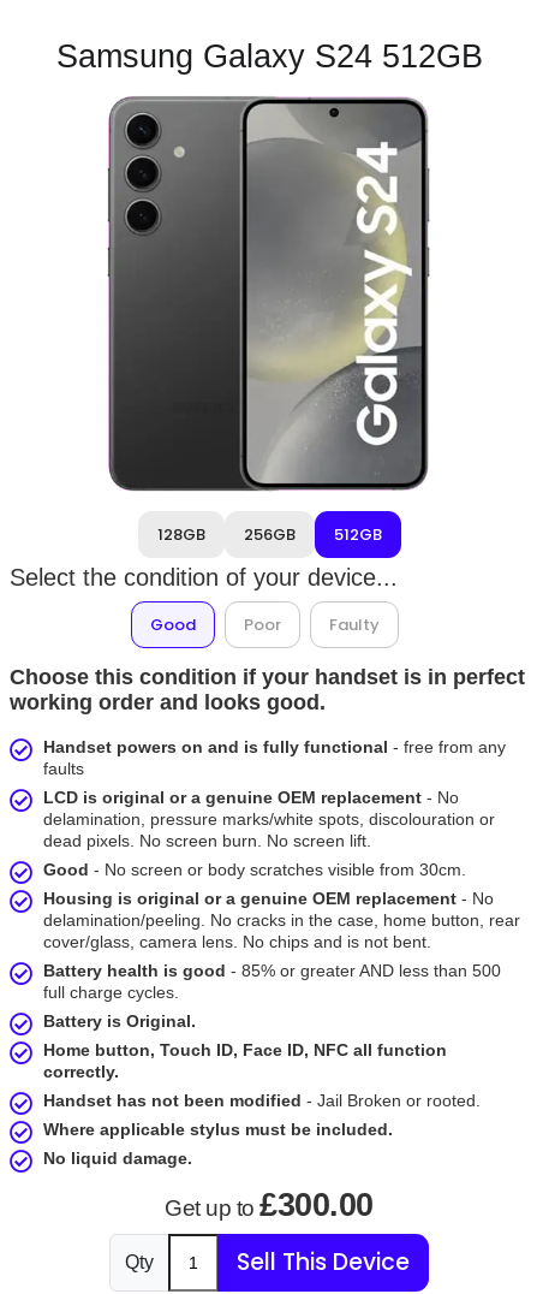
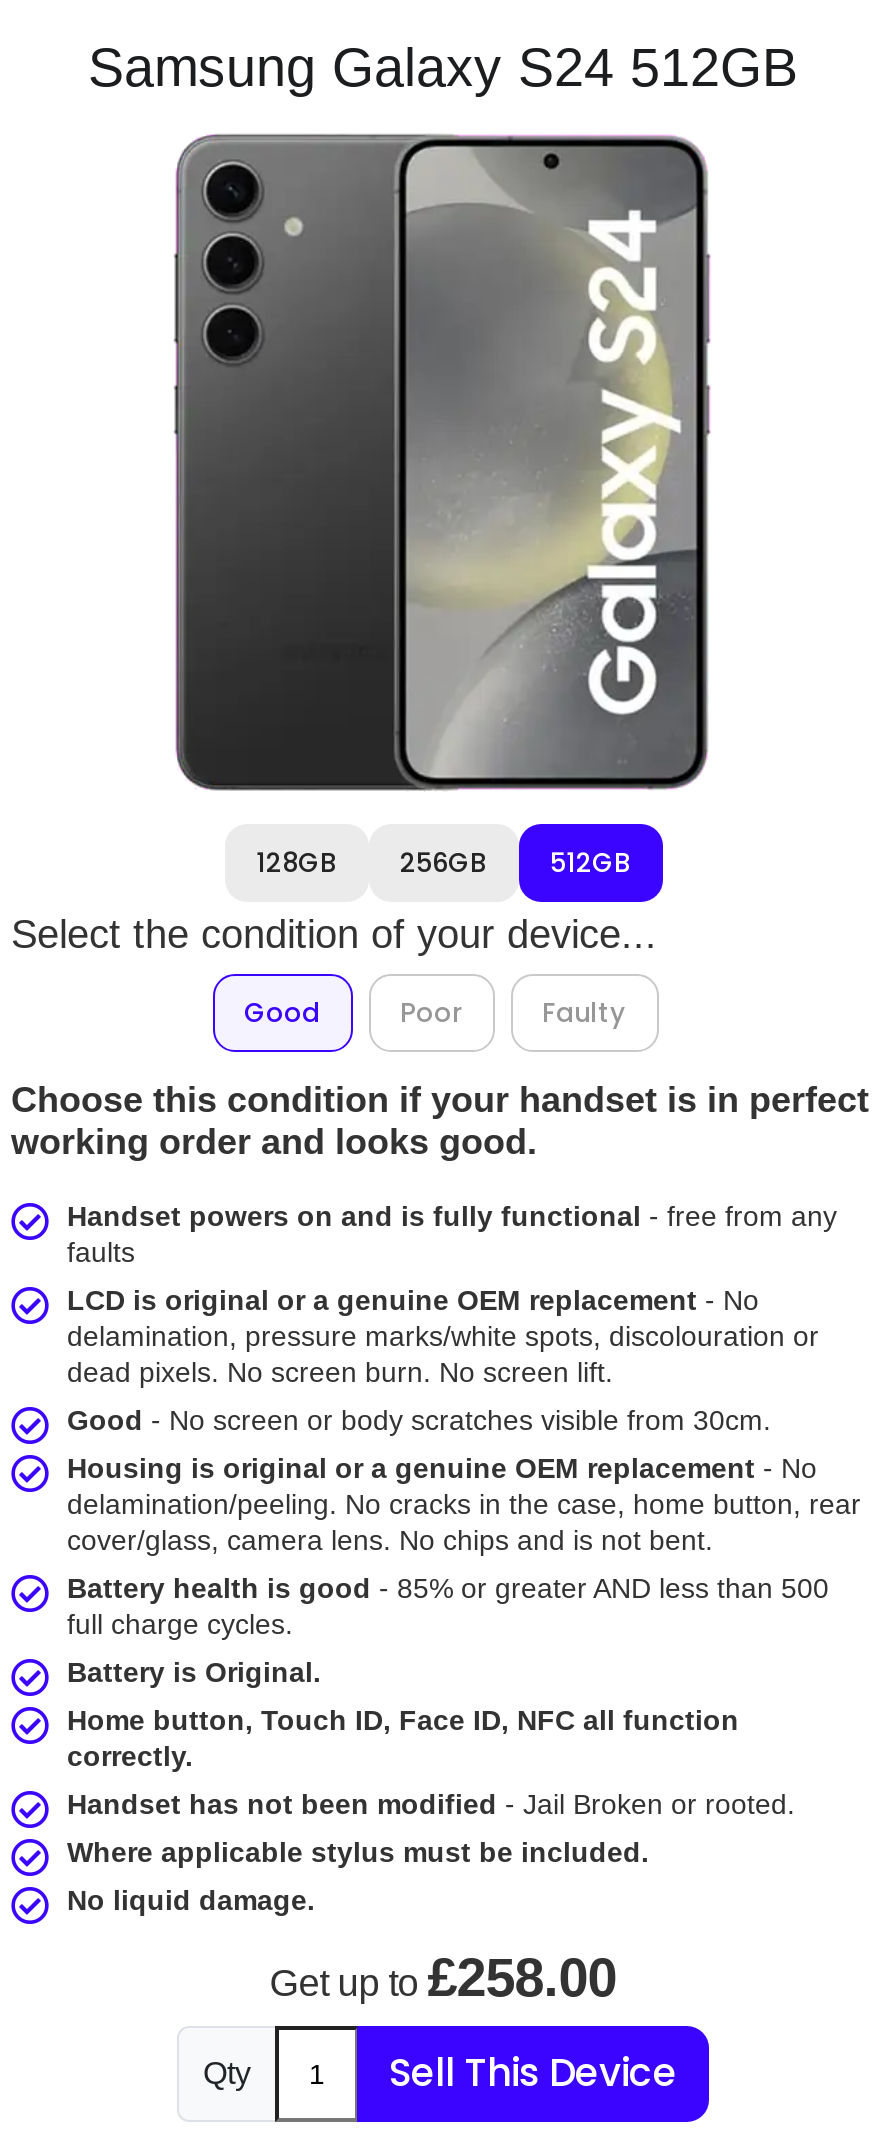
- Get up to £300.00
+ Get up to £258.00
